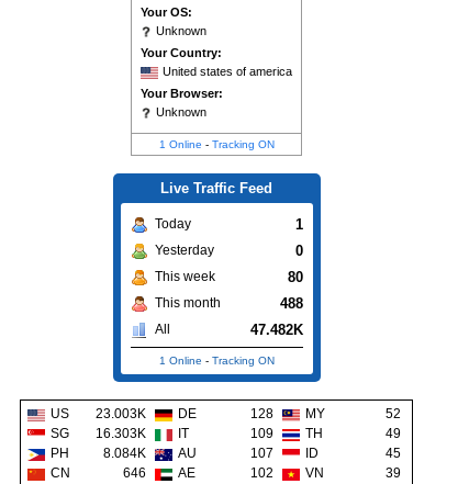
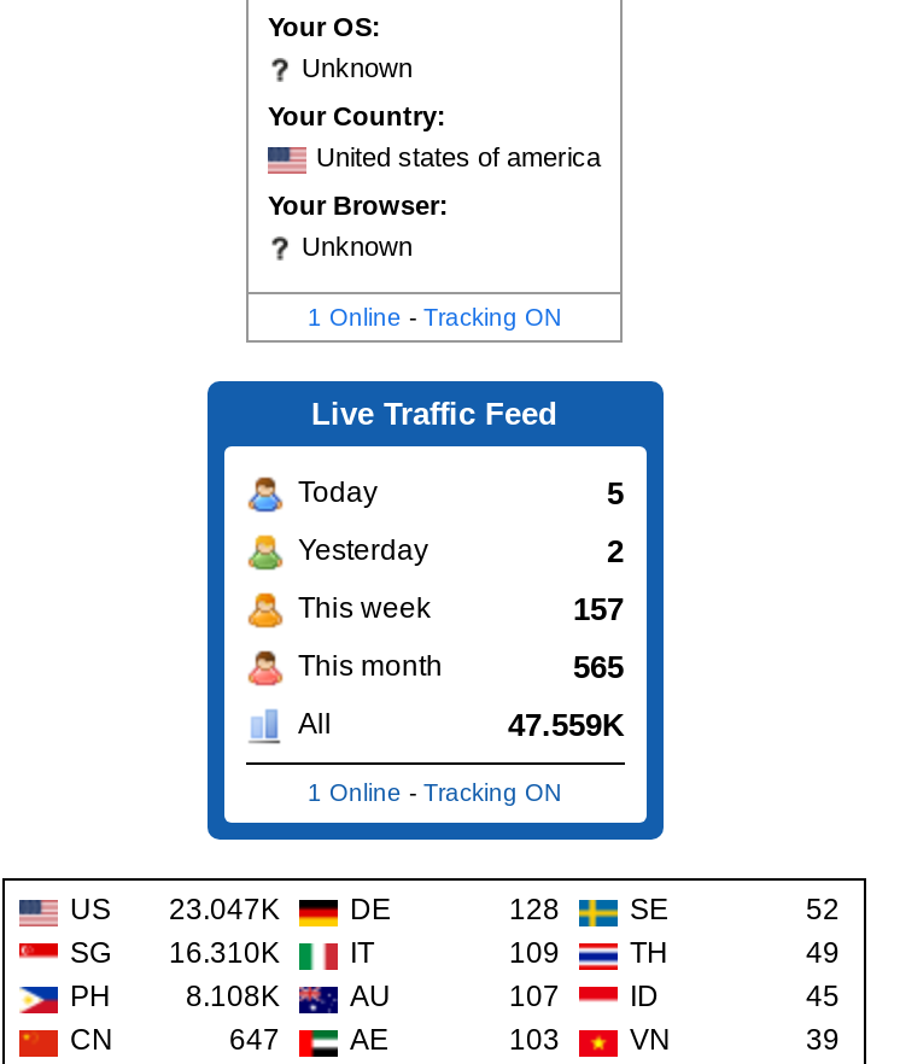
- 1
+ 5

- 0
+ 2

- 80
+ 157

- 488
+ 565

- 47.482K
+ 47.559K

- US 23.003K
+ US 23.047K

- MY
+ SE

- SG 16.303K
+ SG 16.310K

- 8.084K
+ 8.108K

- 646
+ 647

- 102
+ 103
